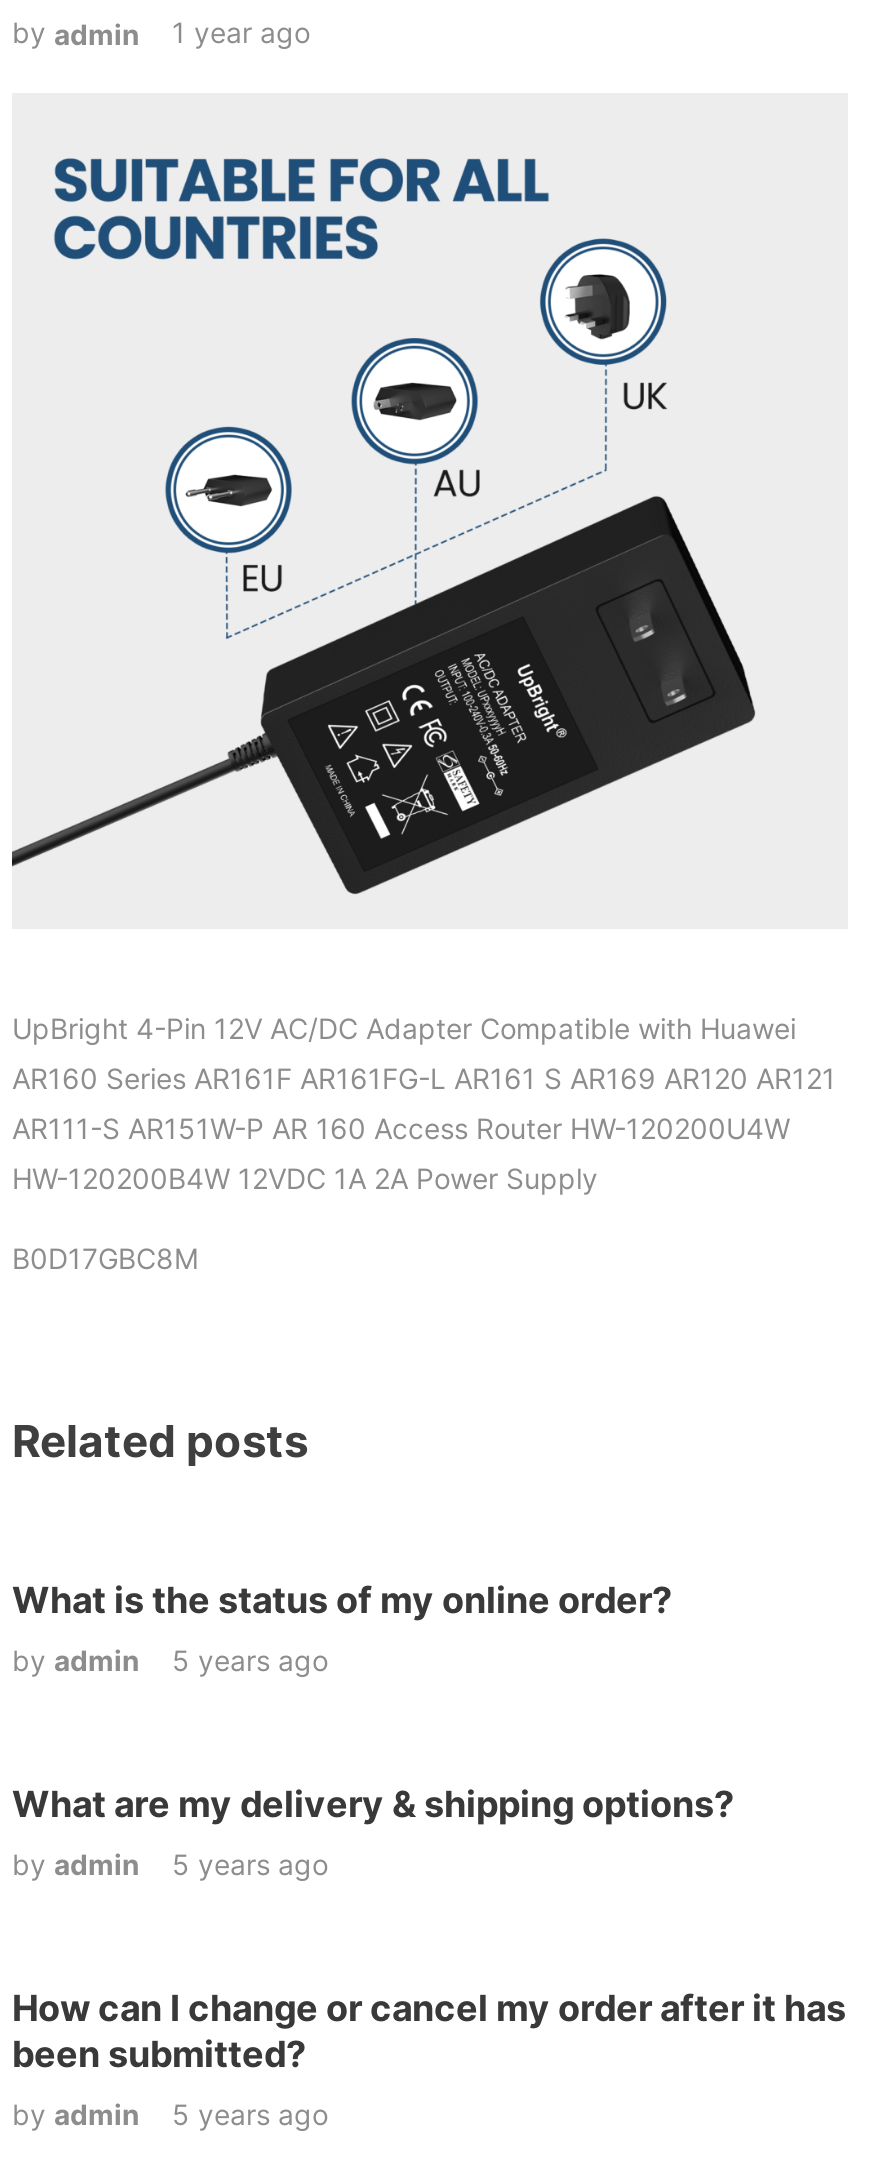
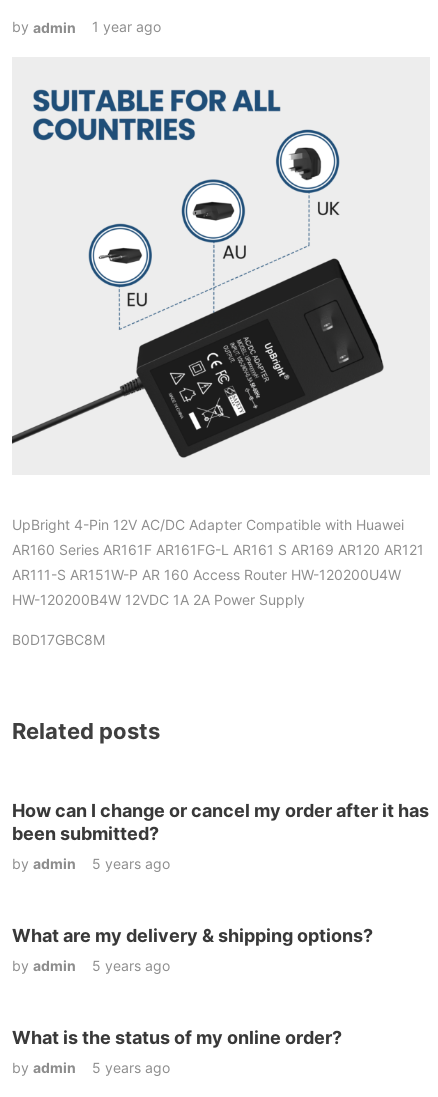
moved down: What is the status of my online order?

moved down: by admin | 5 years ago | What are my delivery & shipping options? | by admin | 5 years ago

moved up: How can I change or cancel my order after it has | been submitted?
